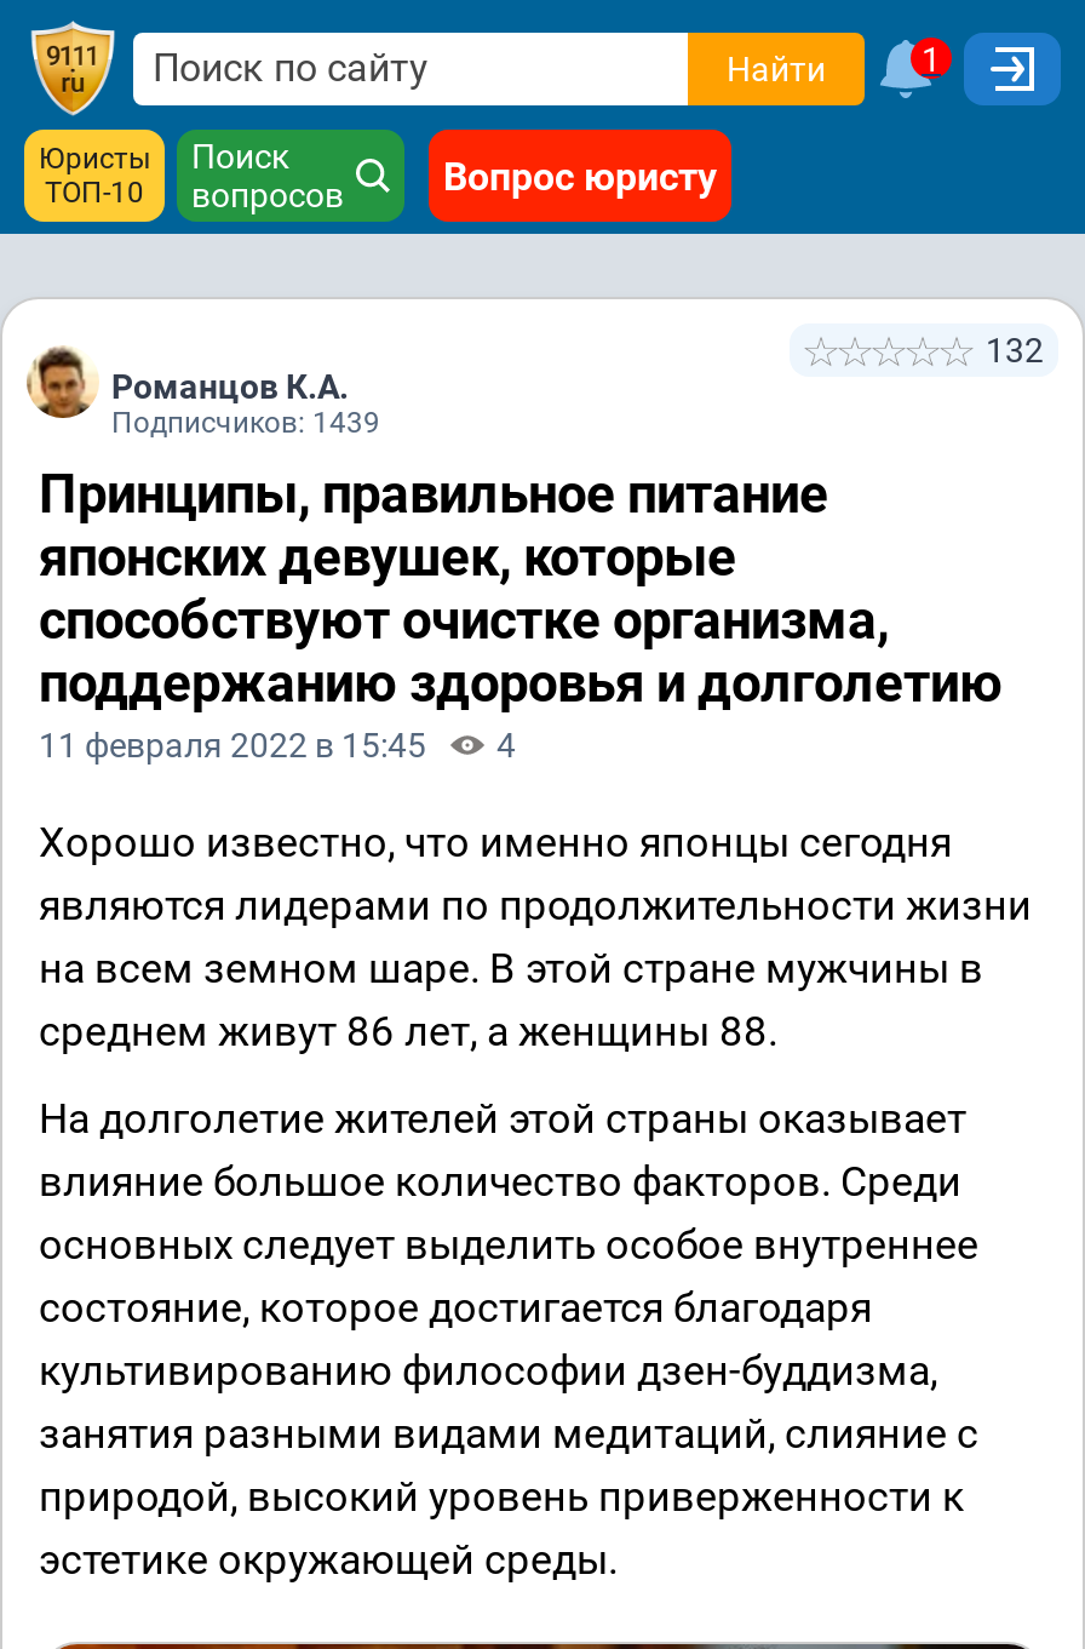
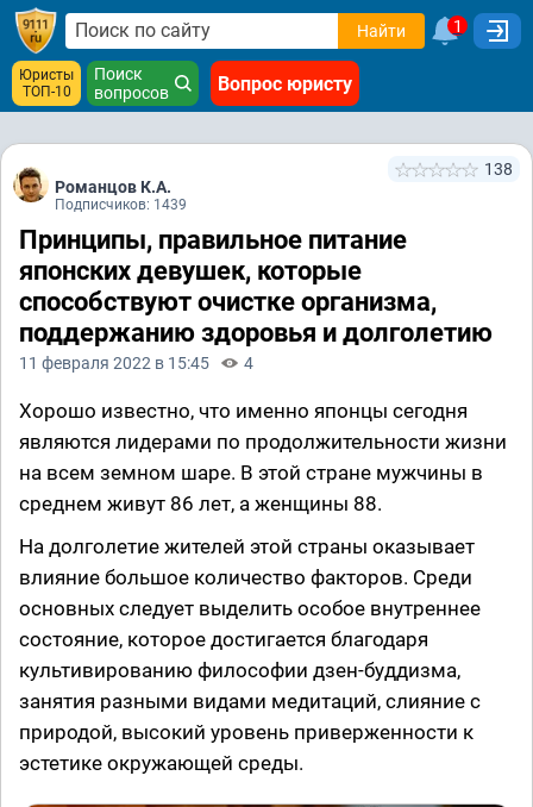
- 132
+ 138
